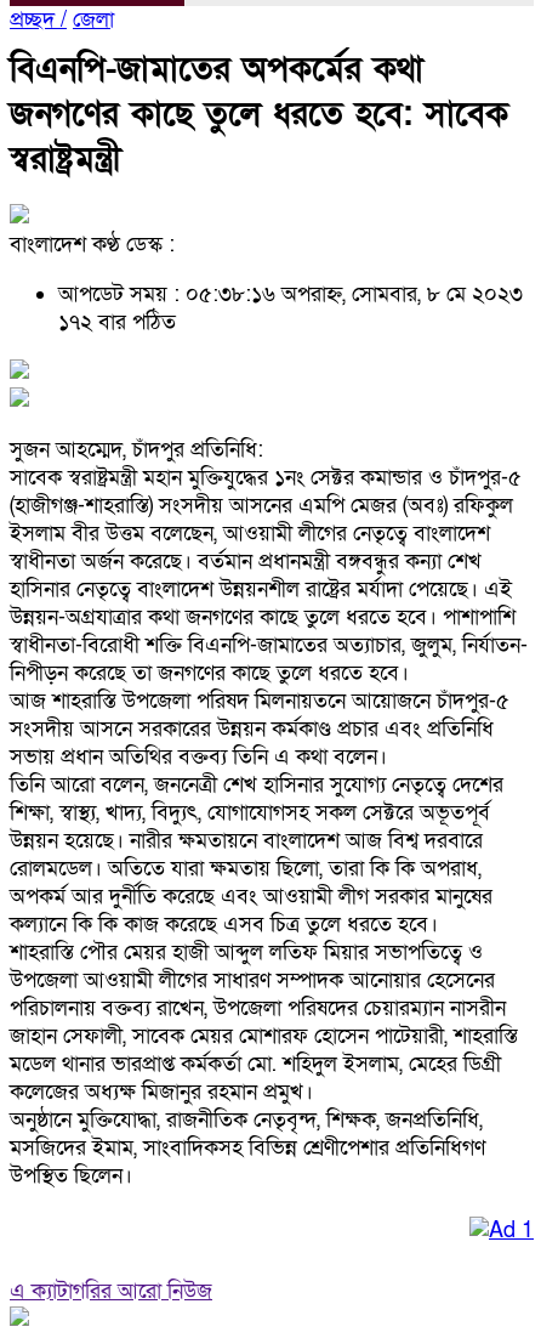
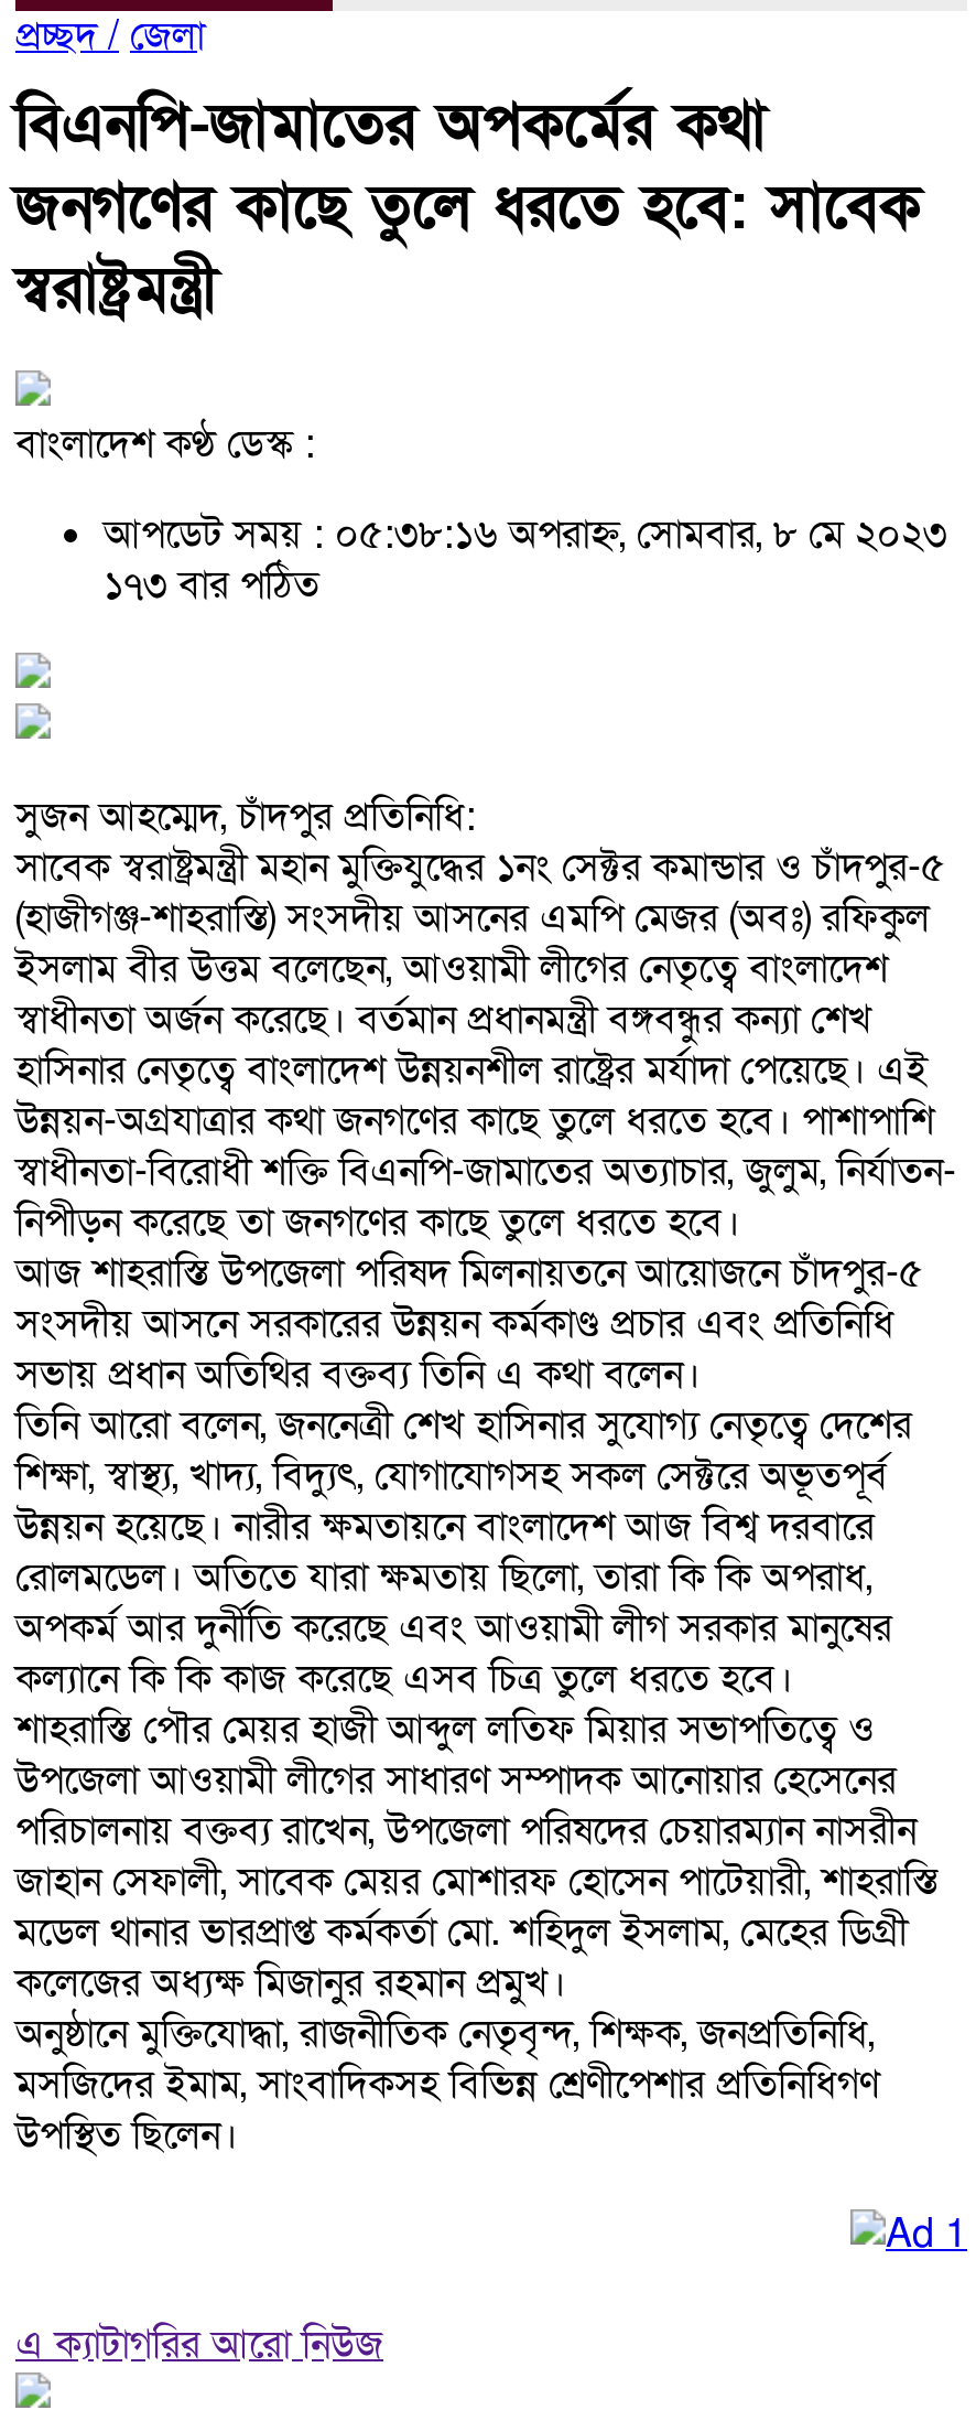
- ১৭২ বার পঠিত
+ ১৭৩ বার পঠিত
